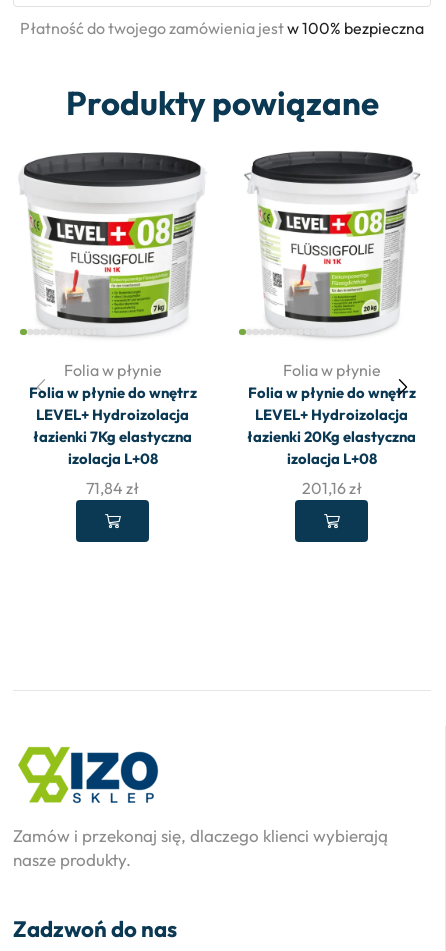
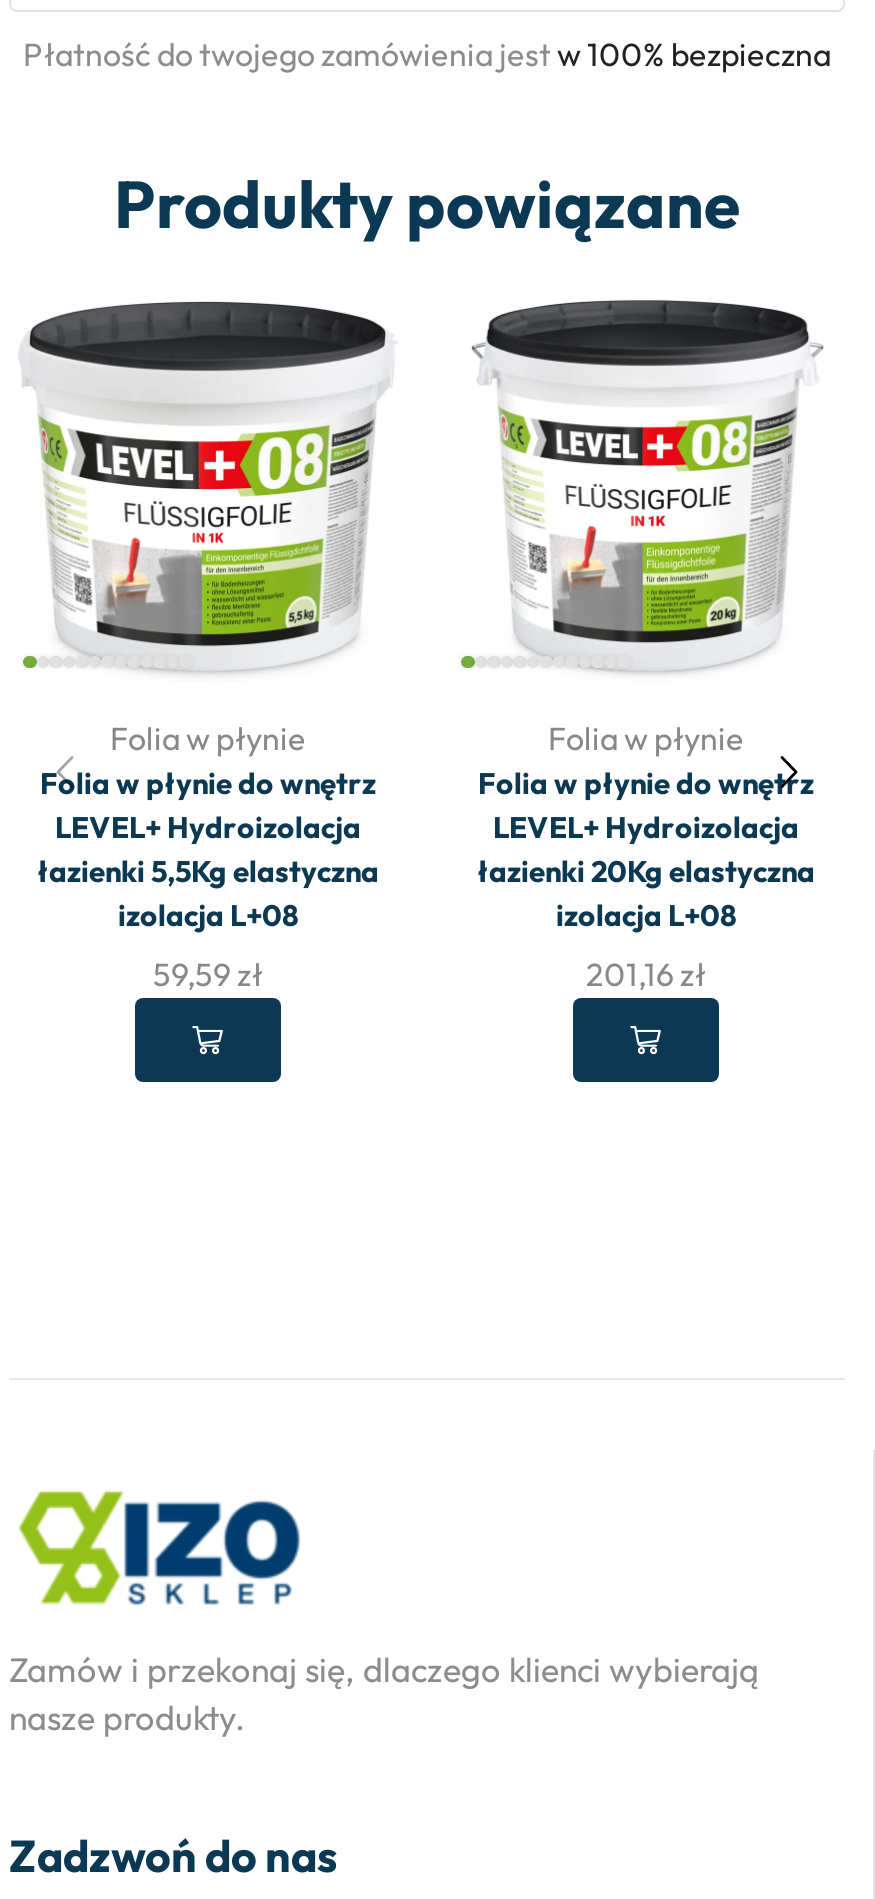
- łazienki 7Kg elastyczna
+ łazienki 5,5Kg elastyczna

- 71,84 zł
+ 59,59 zł
